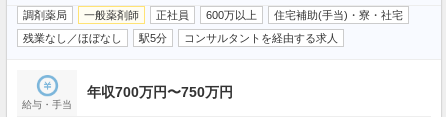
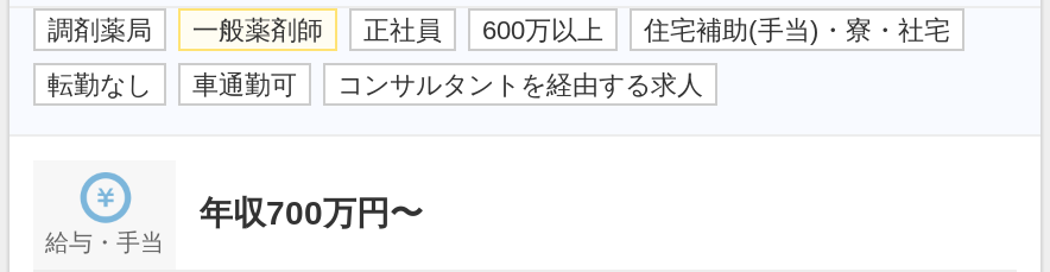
- 残業なし／ほぼなし
- 駅5分
+ 転勤なし
+ 車通勤可

- 年収700万円〜750万円
+ 年収700万円〜
